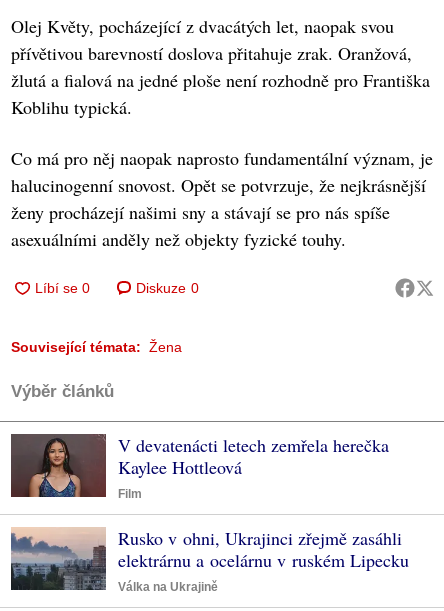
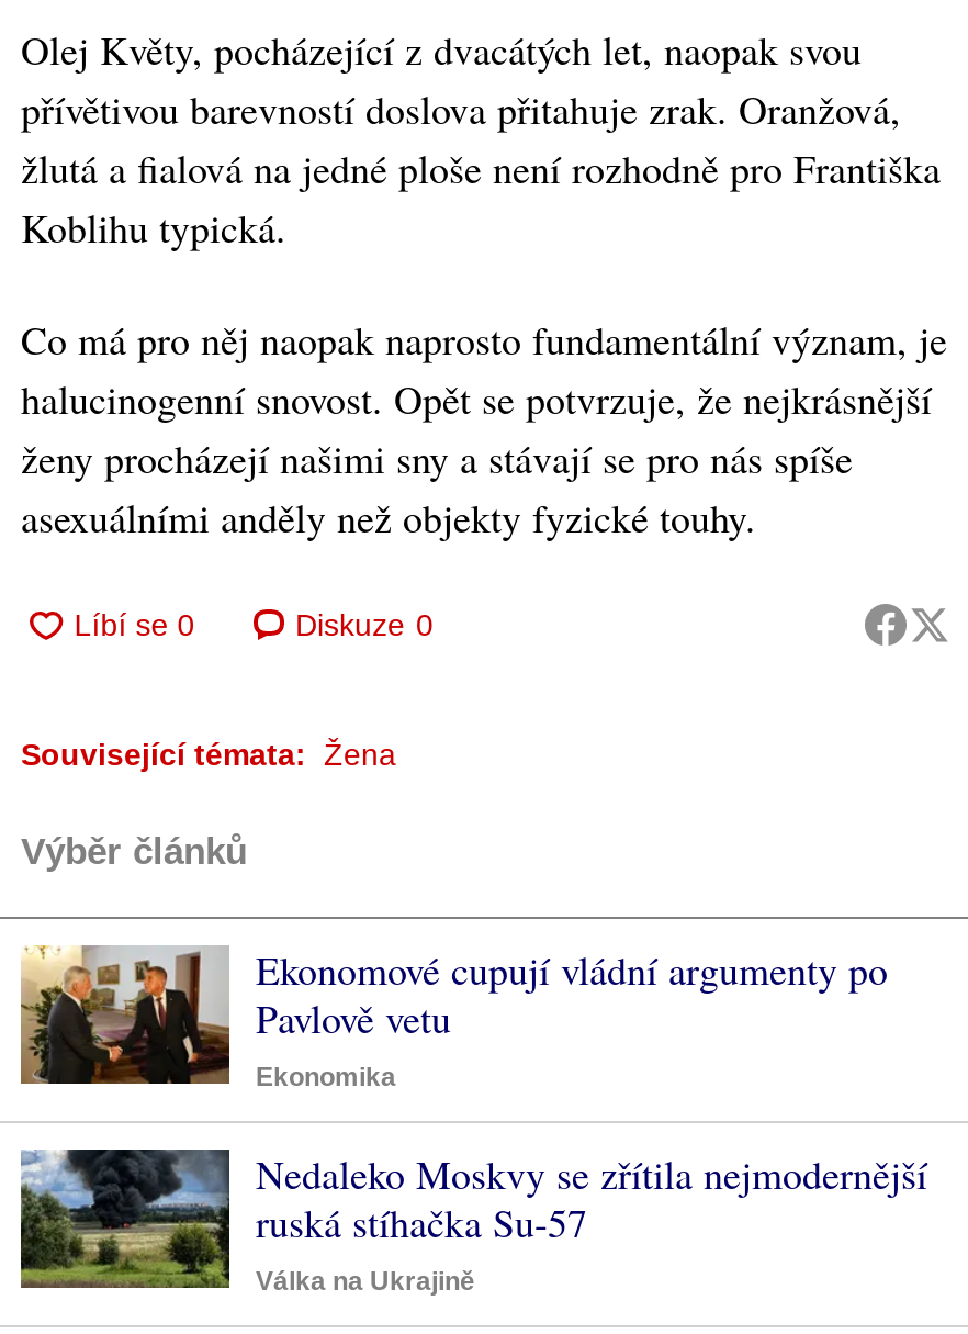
- [image]
- V devatenácti letech zemřela herečka
- Kaylee Hottleová
- Film
+ [image]
+ Ekonomové cupují vládní argumenty po
+ Pavlově vetu
+ Ekonomika

- [image]
- Rusko v ohni, Ukrajinci zřejmě zasáhli
- elektrárnu a ocelárnu v ruském Lipecku
+ [image]
+ Nedaleko Moskvy se zřítila nejmodernější
+ ruská stíhačka Su-57
